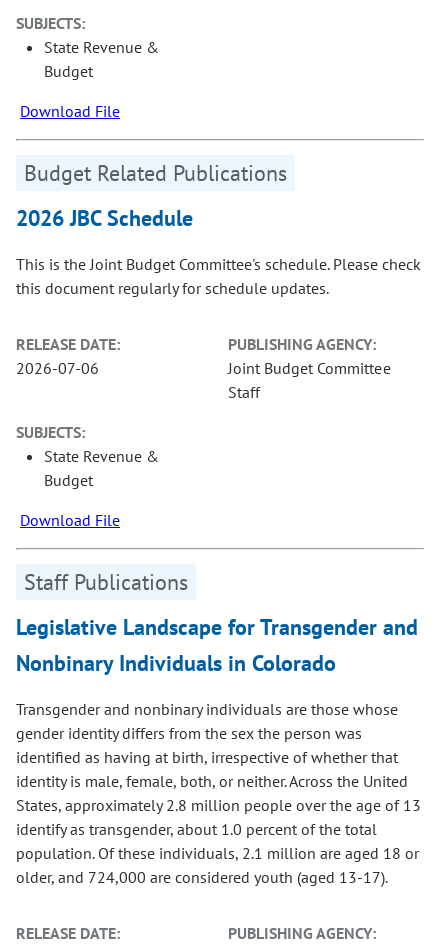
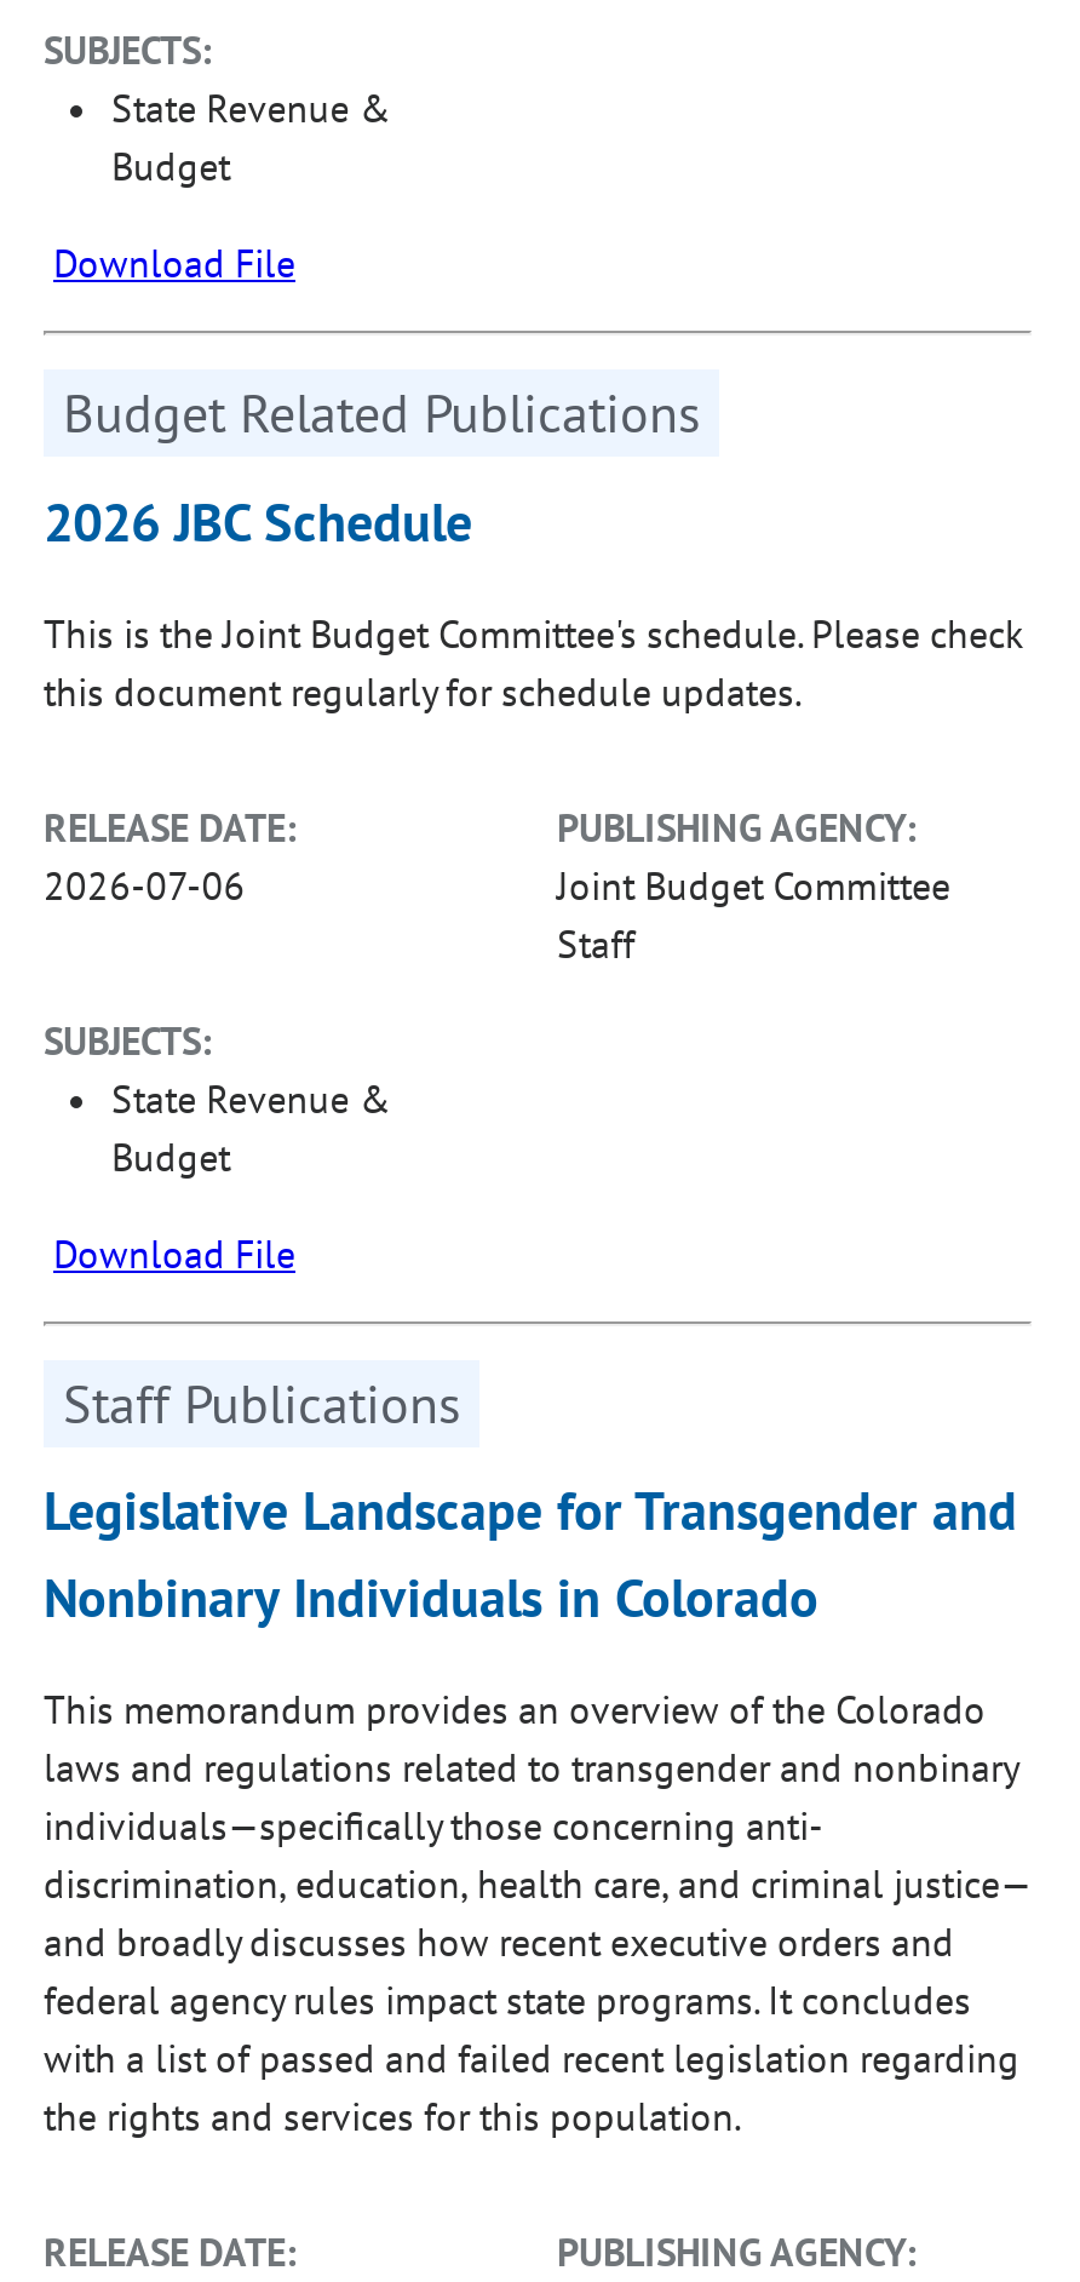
- Transgender and nonbinary individuals are those whose
- gender identity differs from the sex the person was
- identified as having at birth, irrespective of whether that
- identity is male, female, both, or neither. Across the United
- States, approximately 2.8 million people over the age of 13
- identify as transgender, about 1.0 percent of the total
- population. Of these individuals, 2.1 million are aged 18 or
- older, and 724,000 are considered youth (aged 13-17).
+ This memorandum provides an overview of the Colorado
+ laws and regulations related to transgender and nonbinary
+ individuals—specifically those concerning anti-
+ discrimination, education, health care, and criminal justice—
+ and broadly discusses how recent executive orders and
+ federal agency rules impact state programs. It concludes
+ with a list of passed and failed recent legislation regarding
+ the rights and services for this population.
